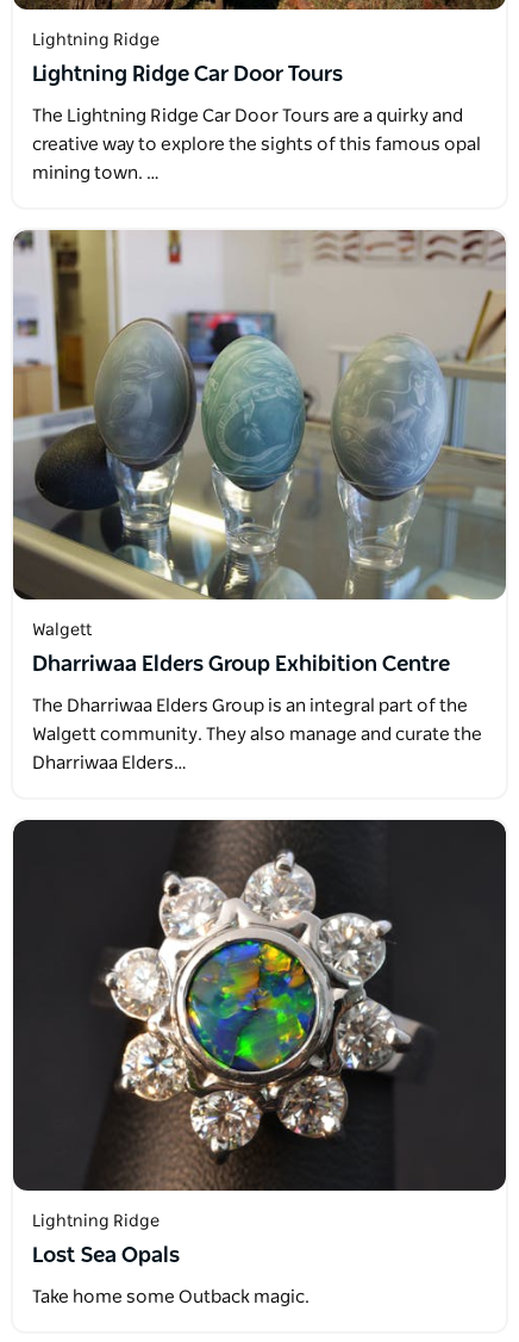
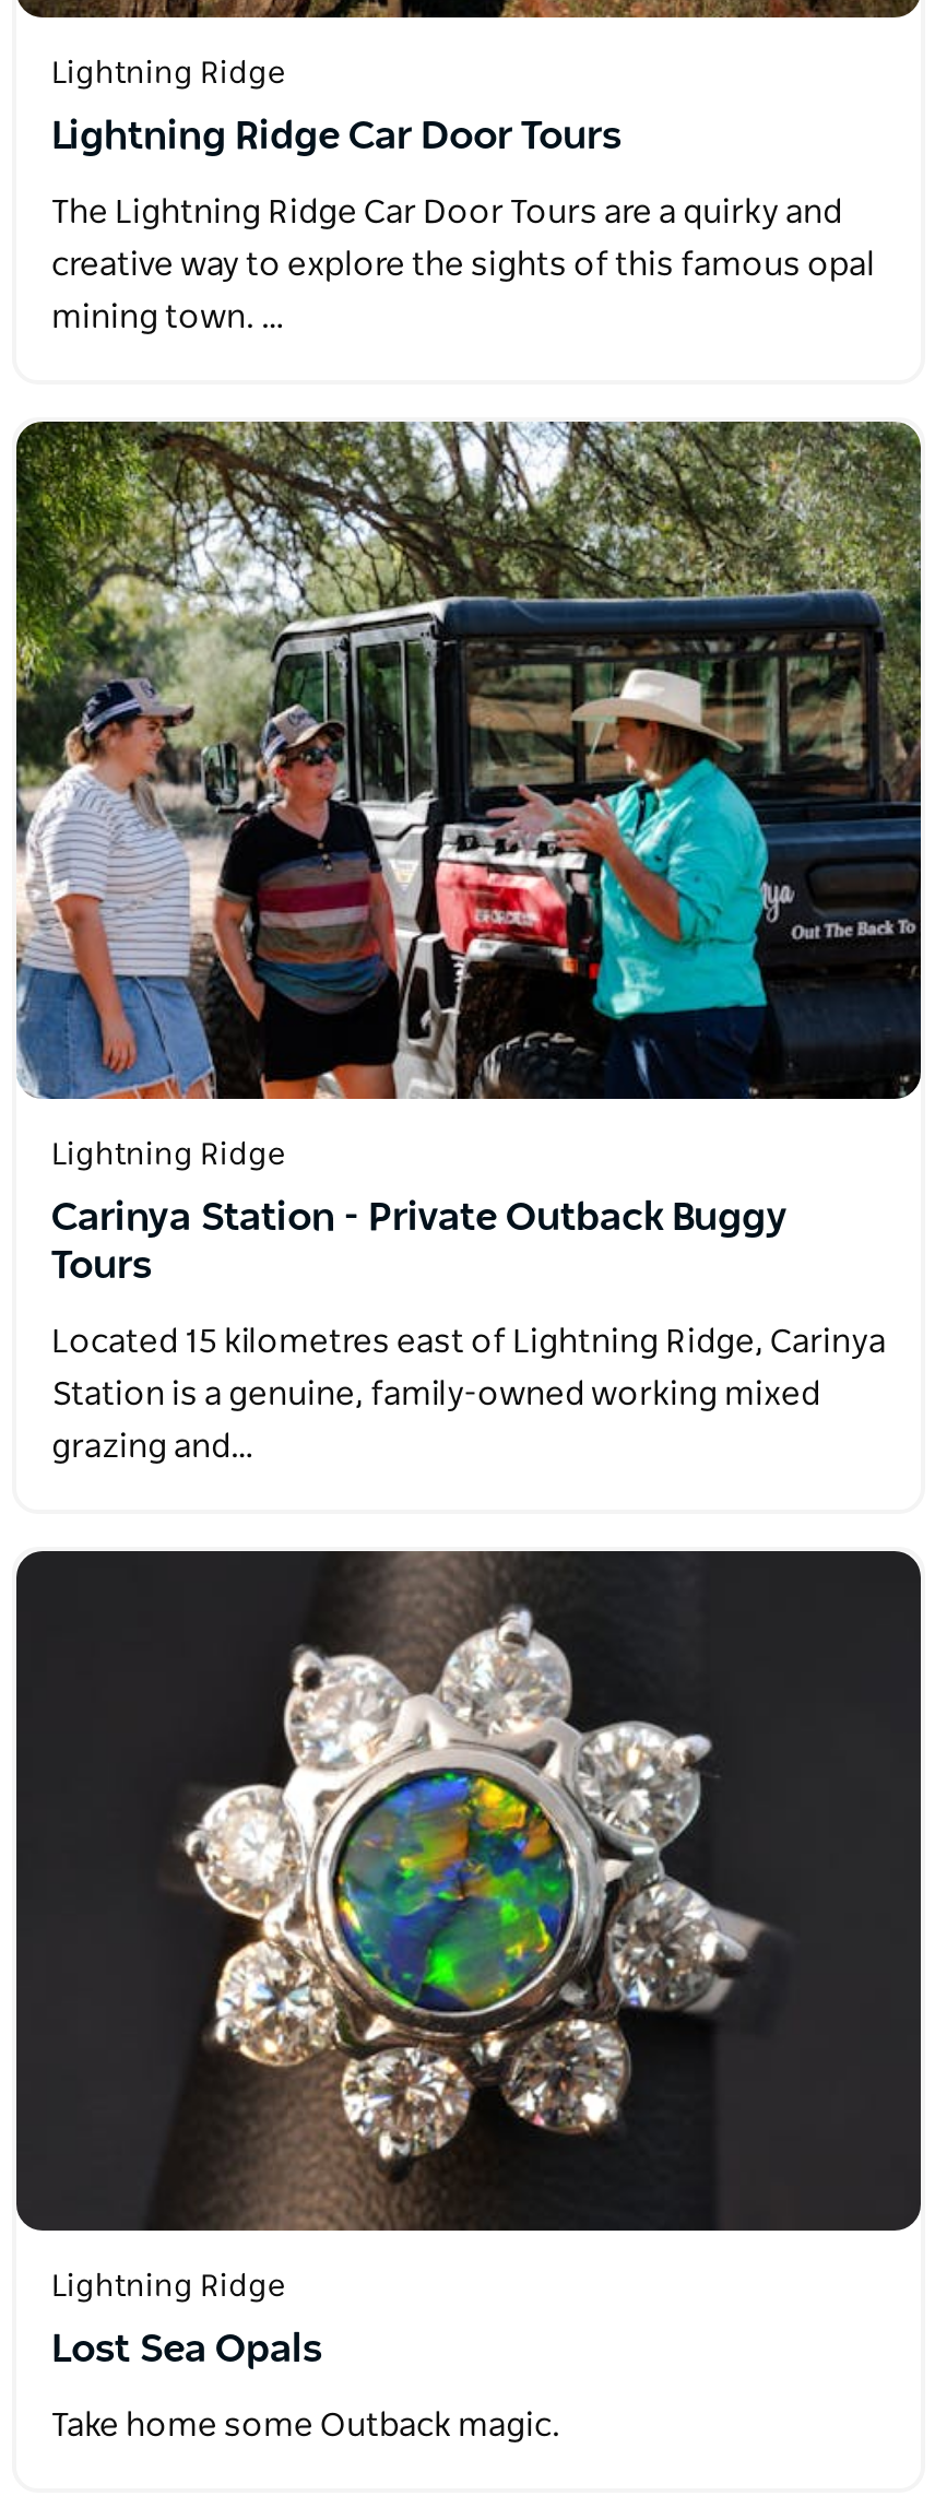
- [image]
- Walgett
+ [image]
+ Lightning Ridge

- Dharriwaa Elders Group Exhibition Centre
+ Carinya Station - Private Outback Buggy
+ Tours

- The Dharriwaa Elders Group is an integral part of the
+ Located 15 kilometres east of Lightning Ridge, Carinya

- Walgett community. They also manage and curate the
+ Station is a genuine, family-owned working mixed

- Dharriwaa Elders…
+ grazing and…
